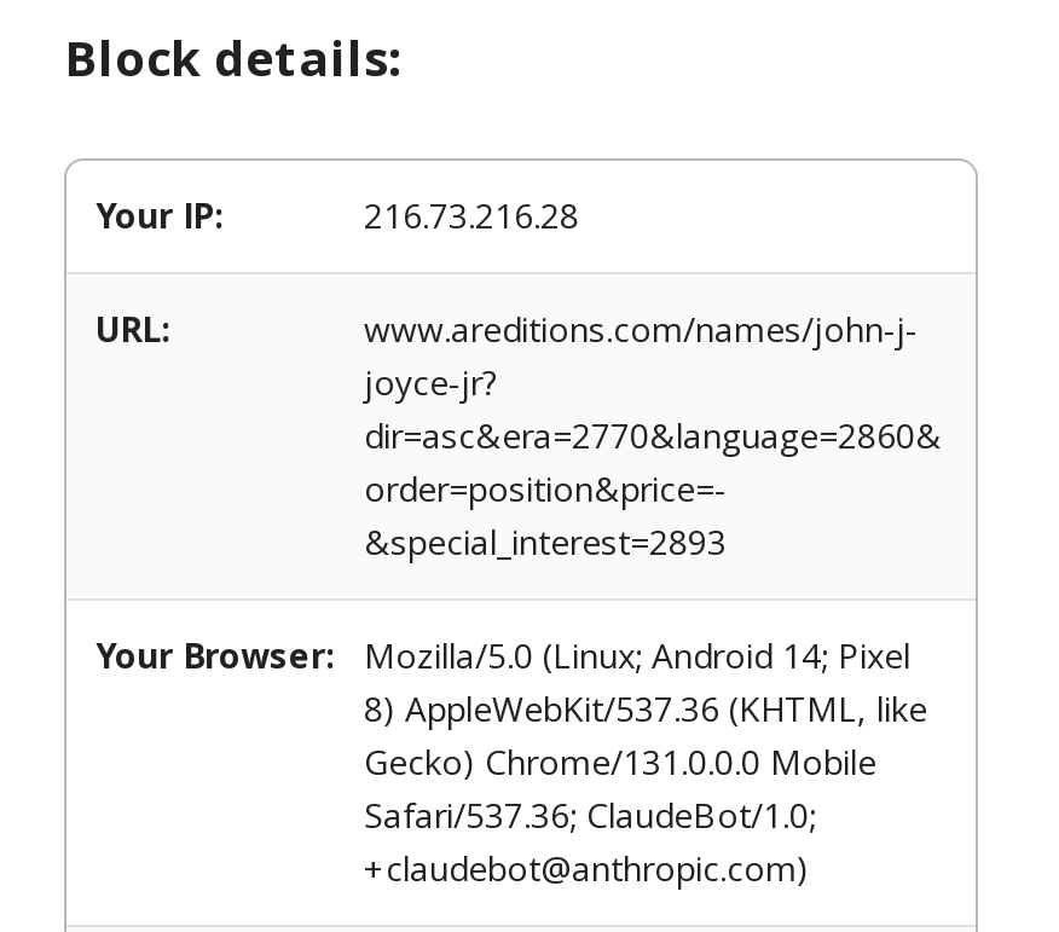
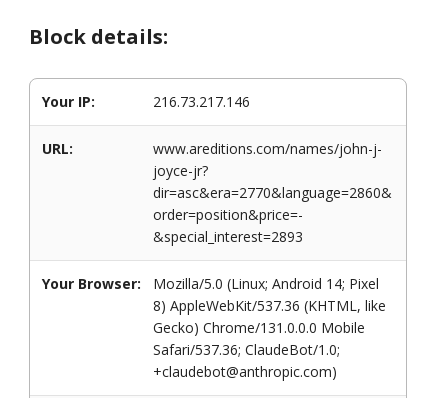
- 216.73.216.28
+ 216.73.217.146
